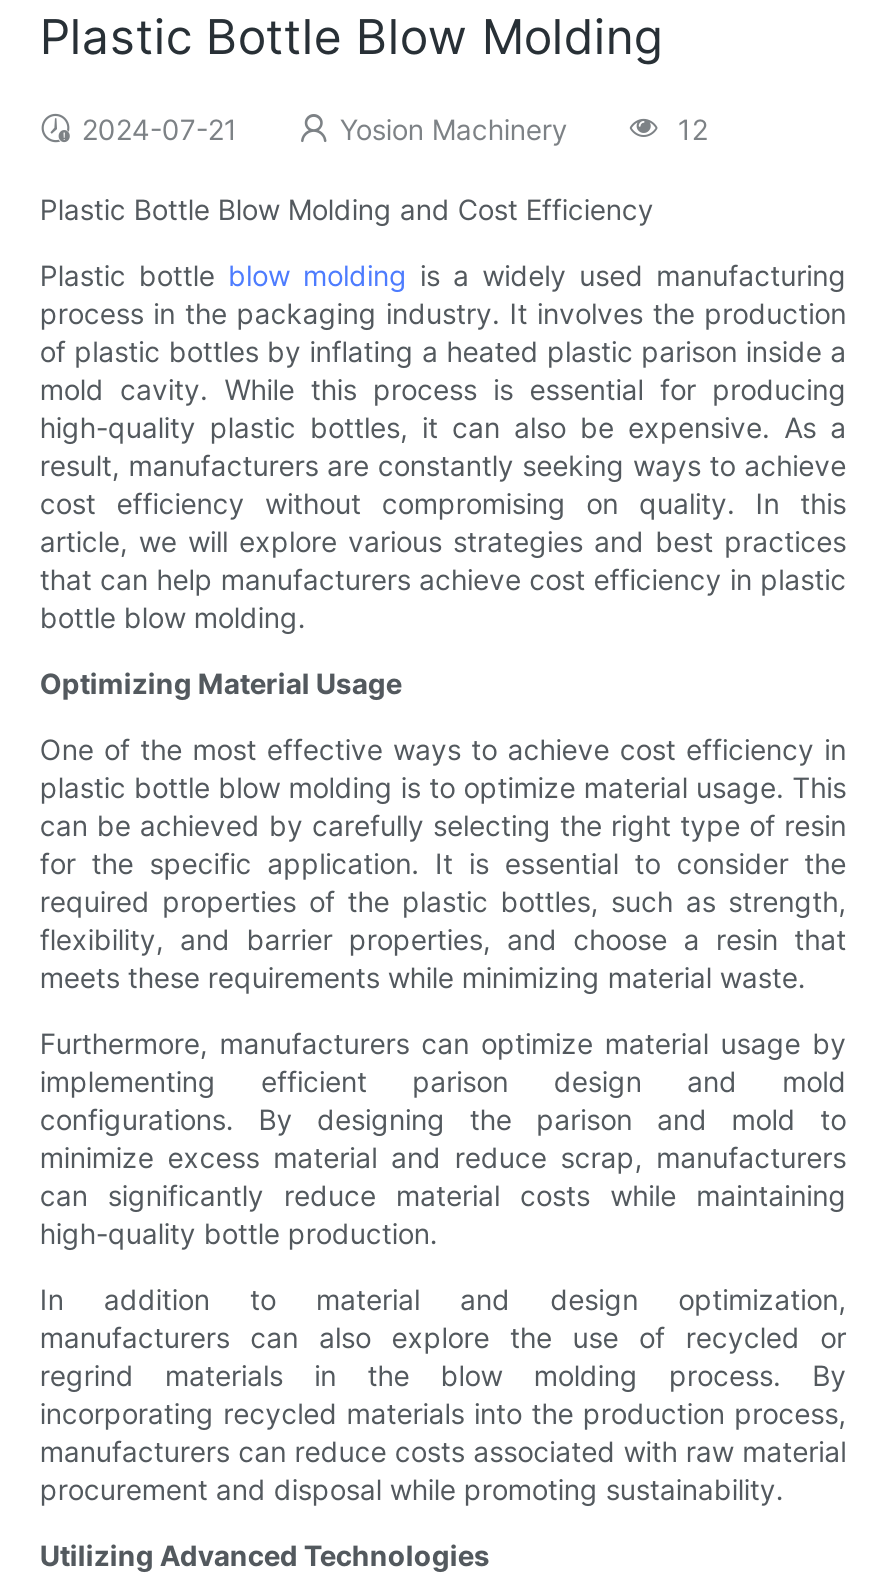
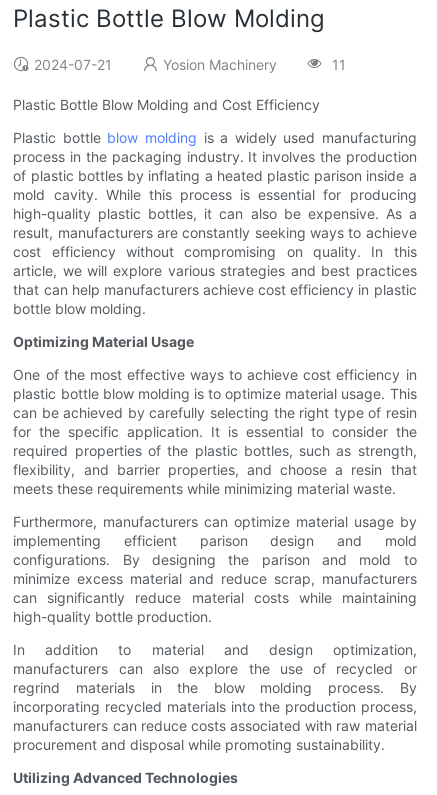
- 12
+ 11
